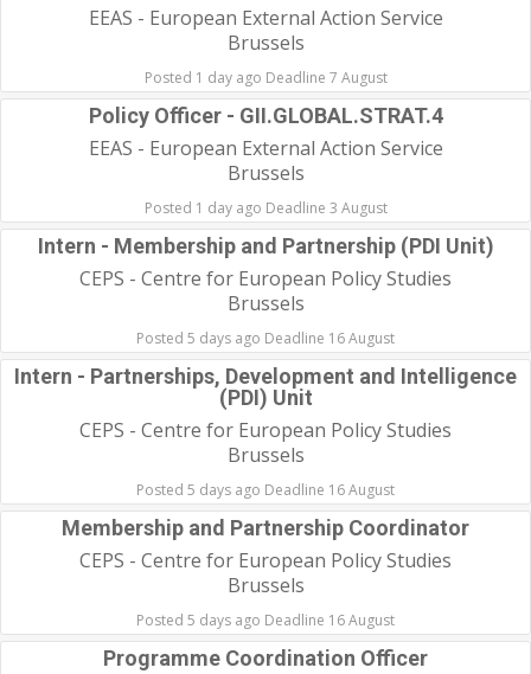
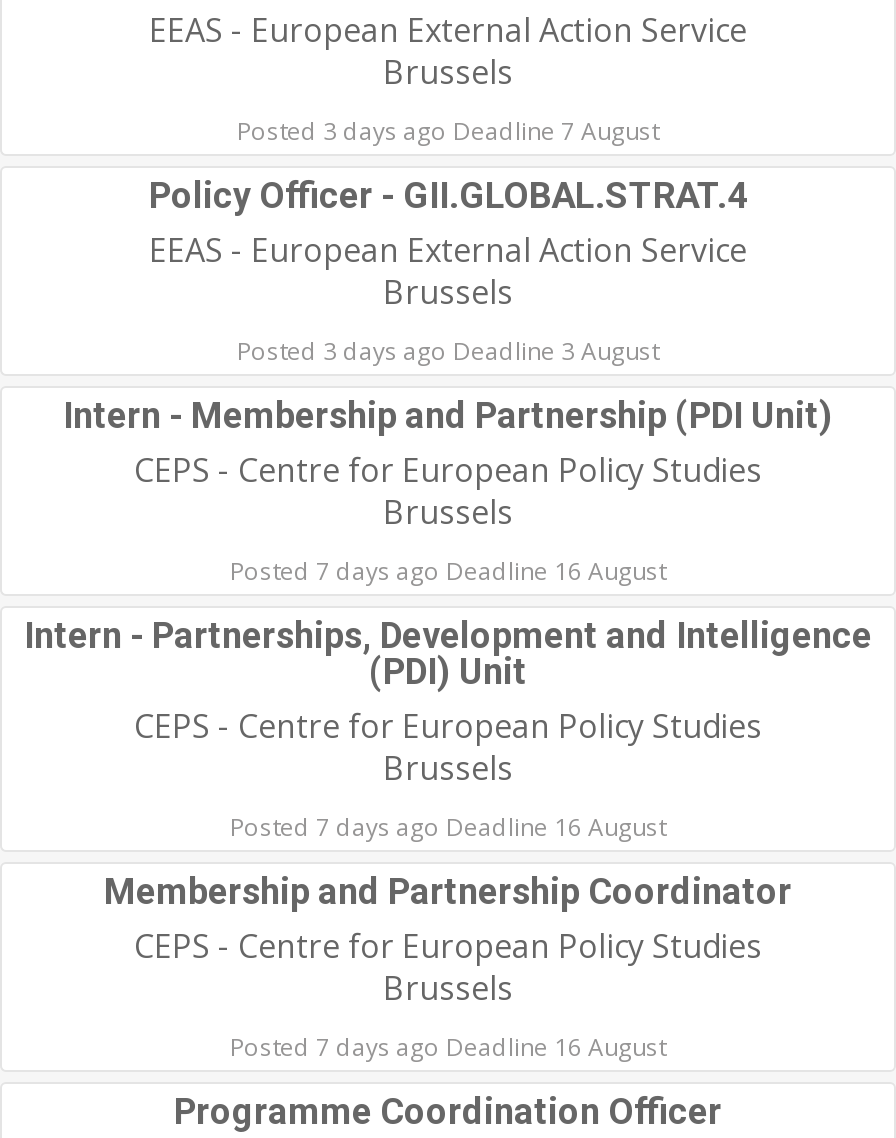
- Posted 1 day ago Deadline 7 August
+ Posted 3 days ago Deadline 7 August

- Posted 1 day ago Deadline 3 August
+ Posted 3 days ago Deadline 3 August

- Posted 5 days ago Deadline 16 August
+ Posted 7 days ago Deadline 16 August

- Posted 5 days ago Deadline 16 August
+ Posted 7 days ago Deadline 16 August

- Posted 5 days ago Deadline 16 August
+ Posted 7 days ago Deadline 16 August
